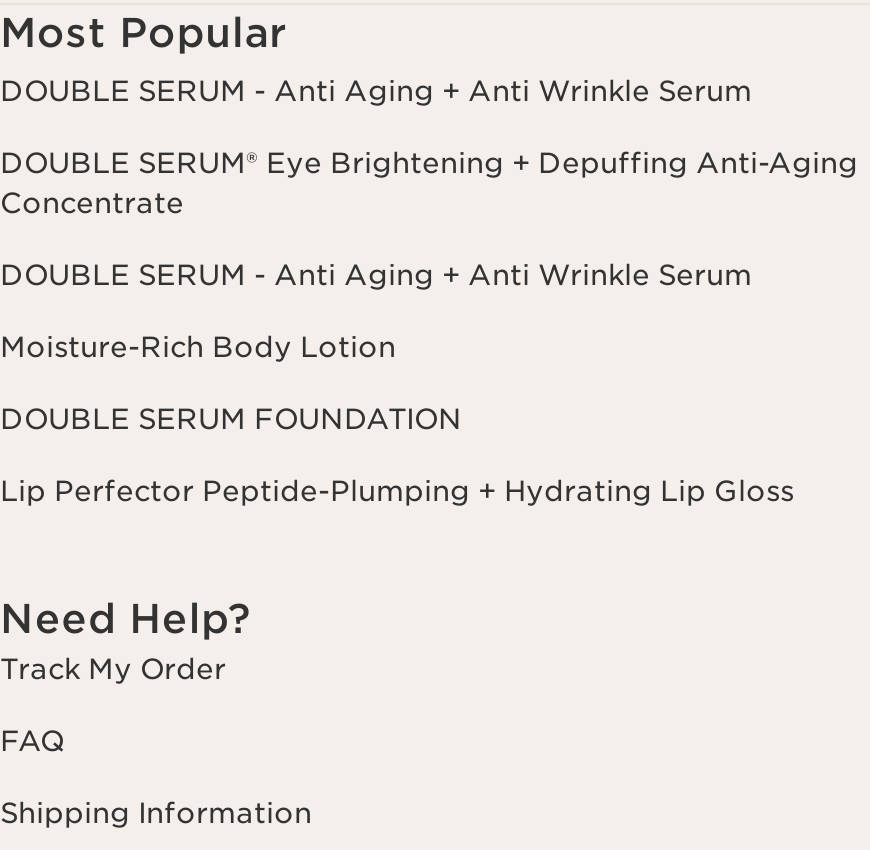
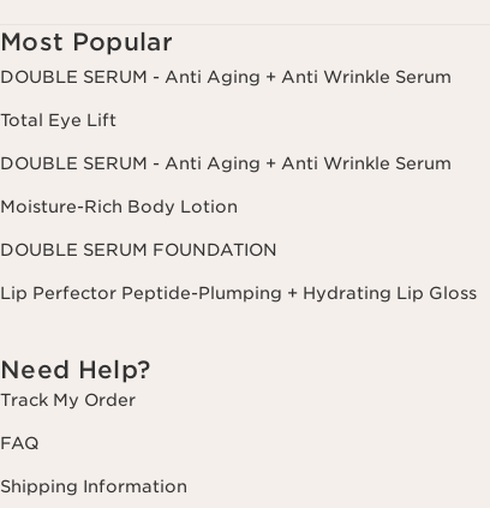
- DOUBLE SERUM® Eye Brightening + Depuffing Anti-Aging
- Concentrate
+ Total Eye Lift
